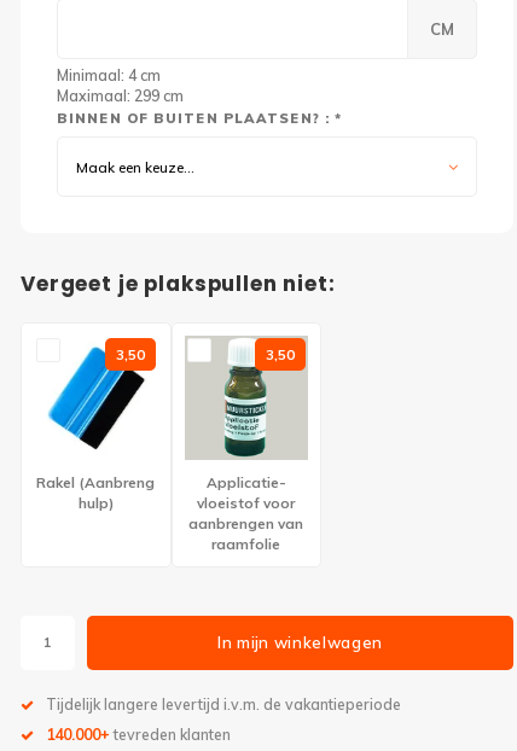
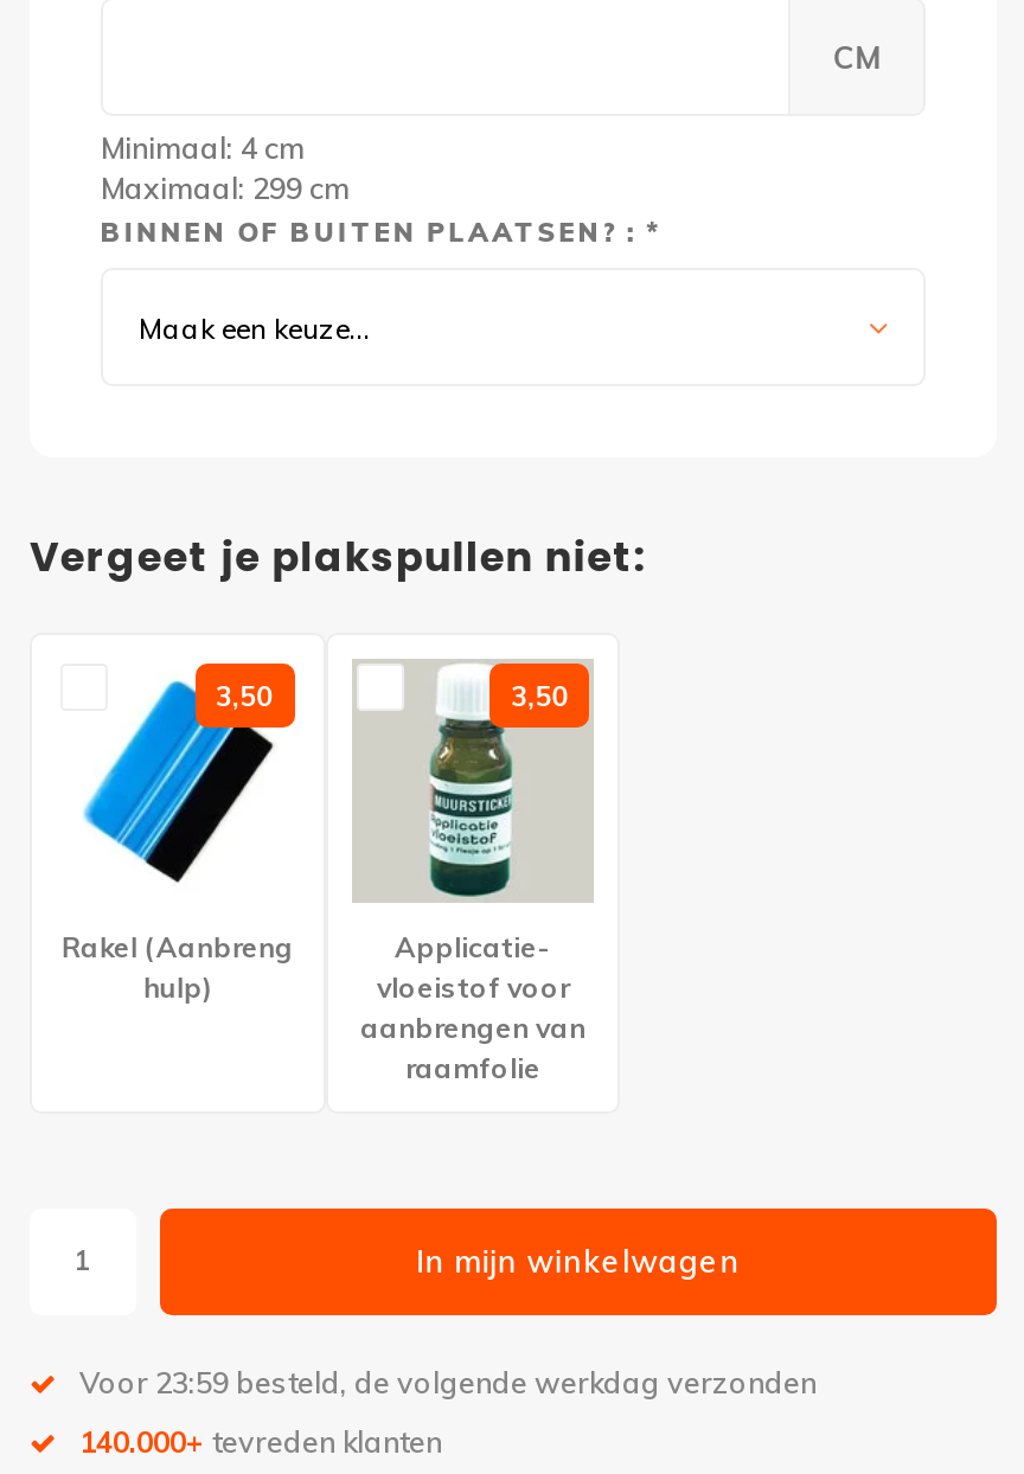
- Tijdelijk langere levertijd i.v.m. de vakantieperiode
+ Voor 23:59 besteld, de volgende werkdag verzonden
